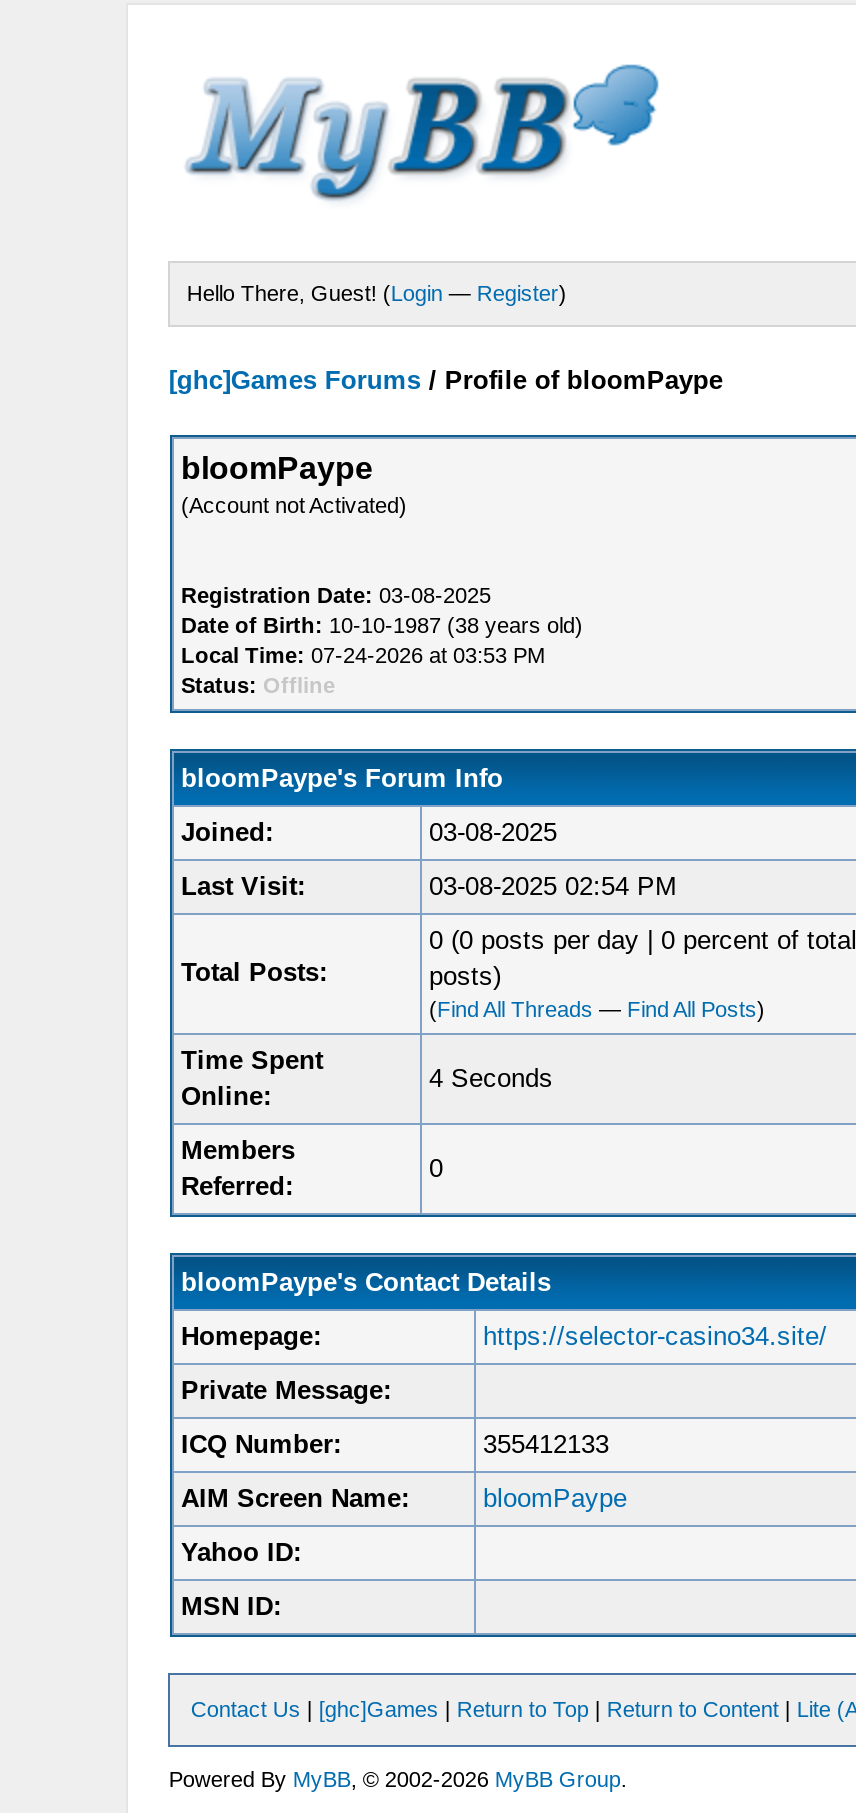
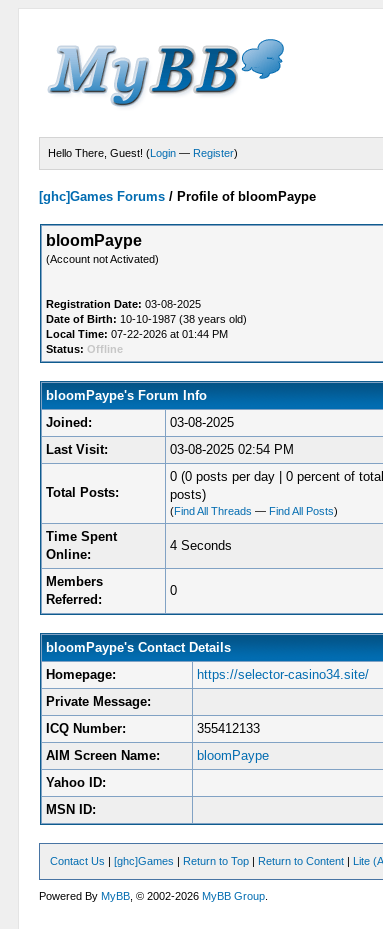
- Local Time: 07-24-2026 at 03:53 PM
+ Local Time: 07-22-2026 at 01:44 PM
